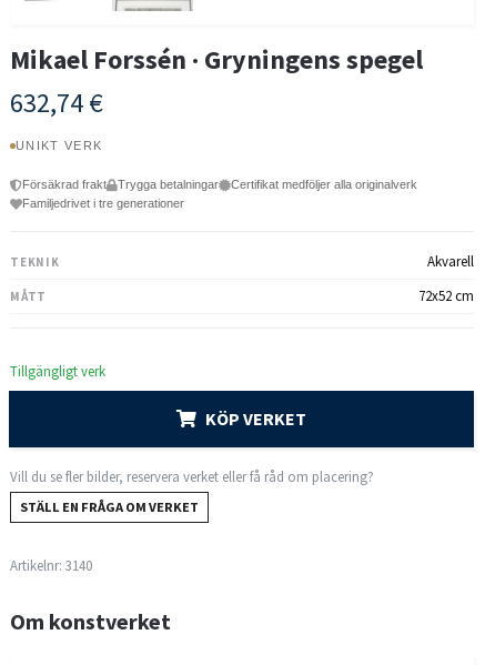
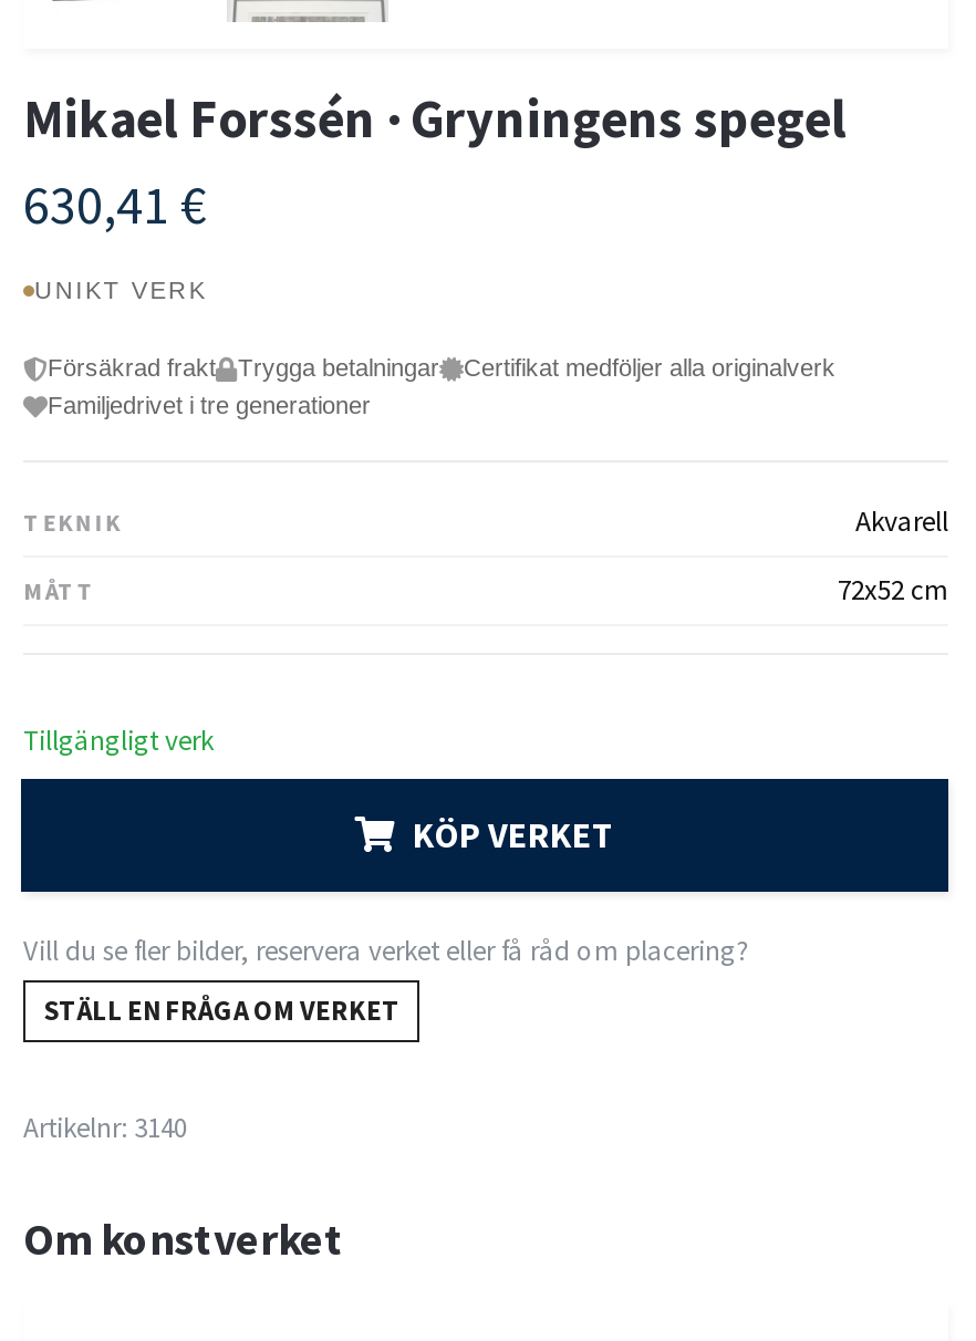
- 632,74 €
+ 630,41 €
